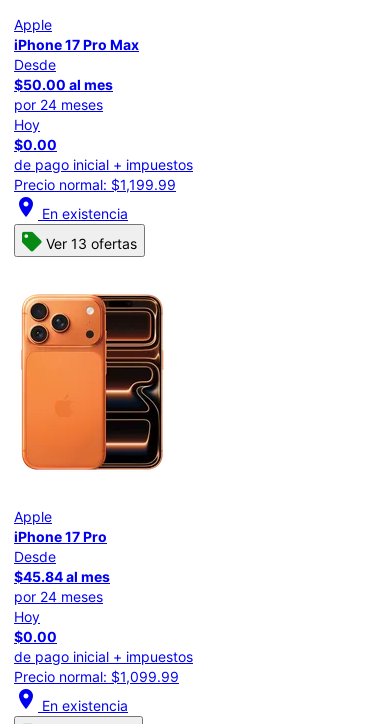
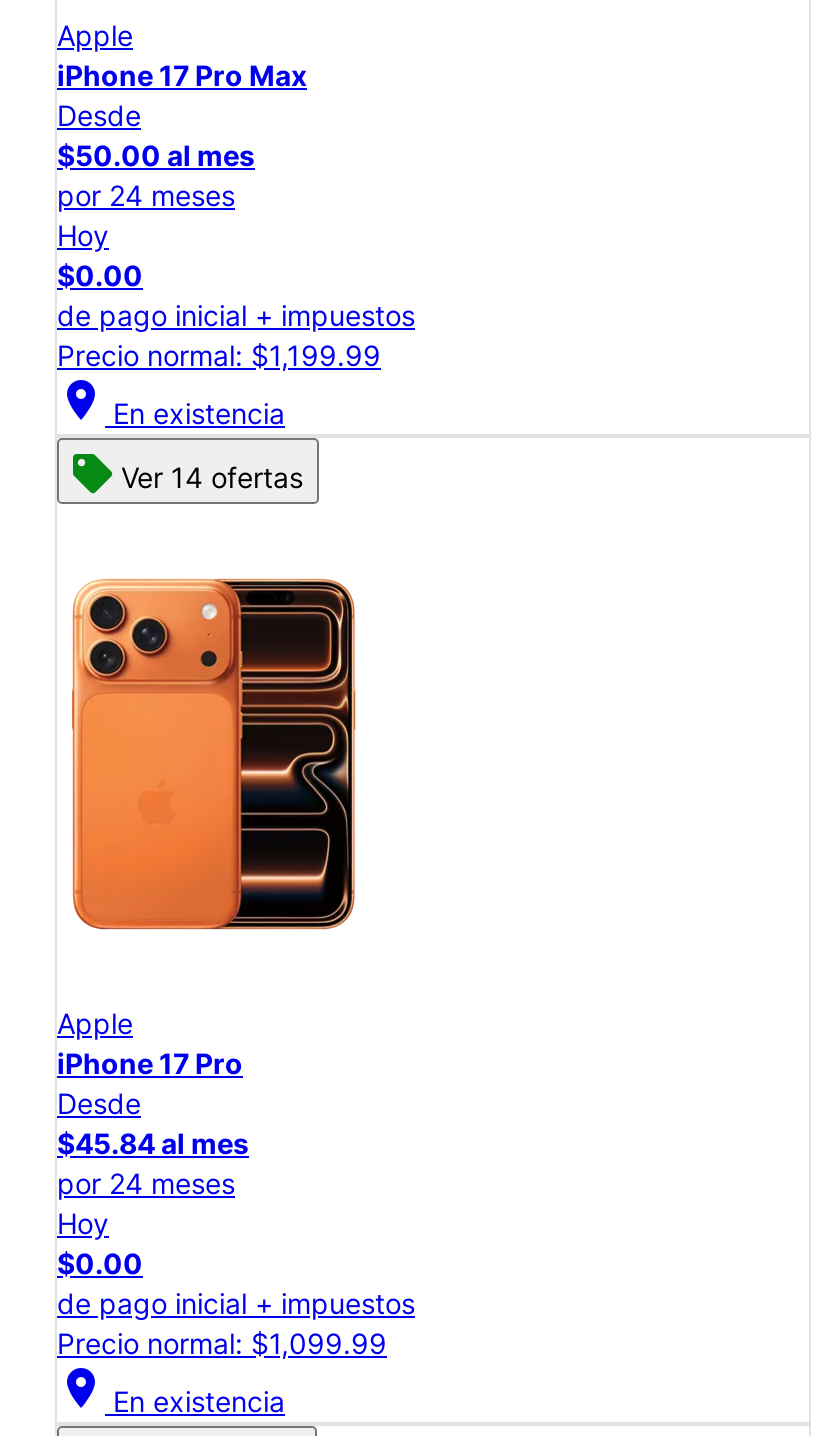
- Ver 13 ofertas
+ Ver 14 ofertas
